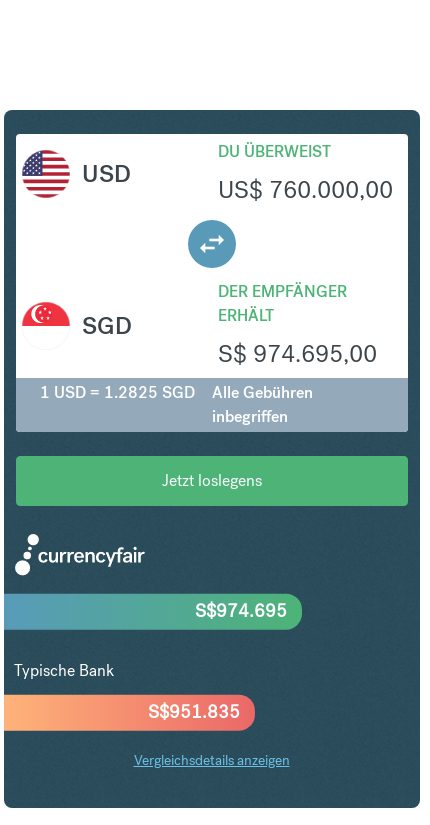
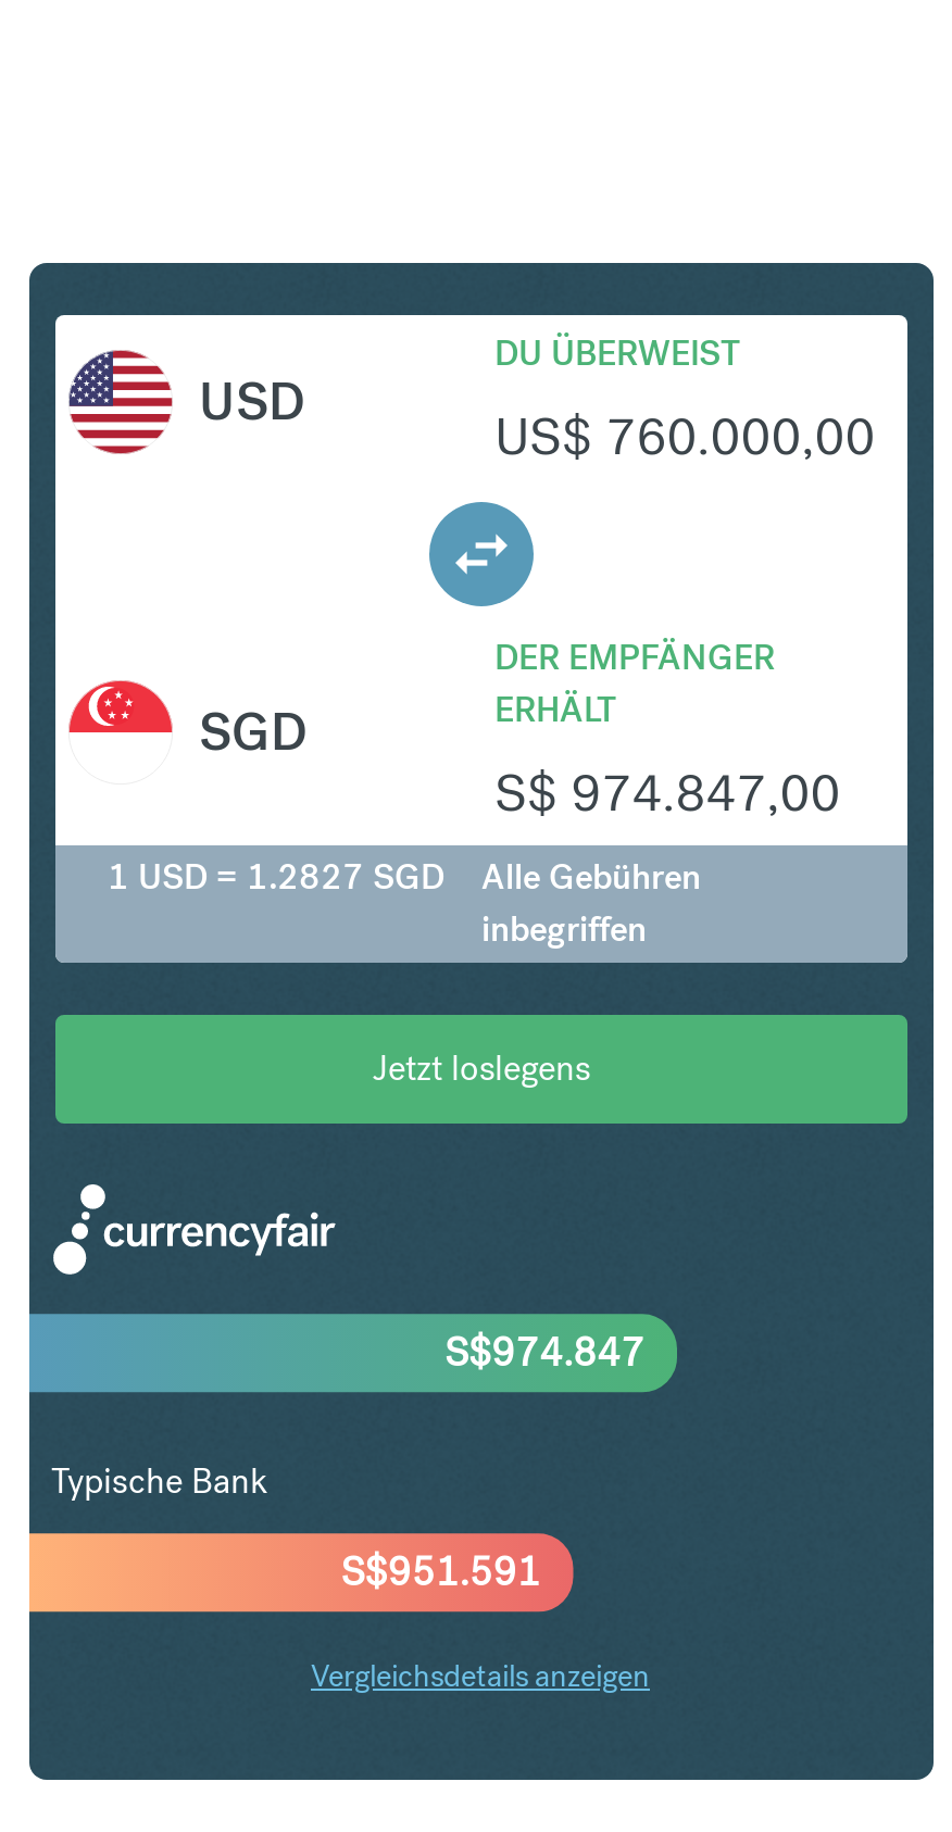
- S$ 974.695,00
+ S$ 974.847,00

- 1 USD = 1.2825 SGD Alle Gebühren
+ 1 USD = 1.2827 SGD Alle Gebühren

- S$974.695
+ S$974.847

- S$951.835
+ S$951.591
